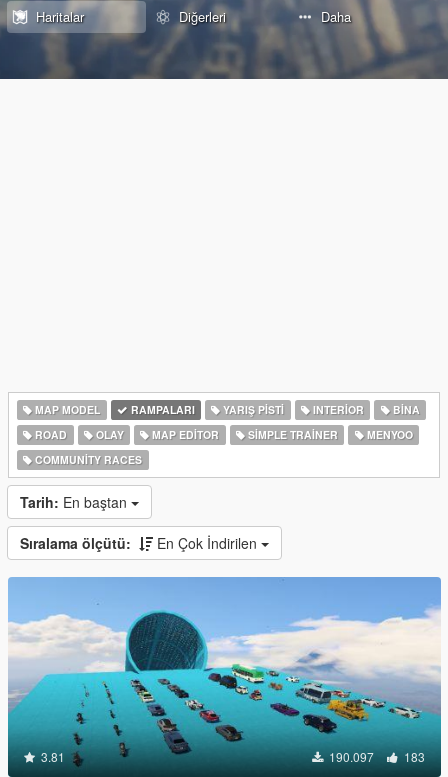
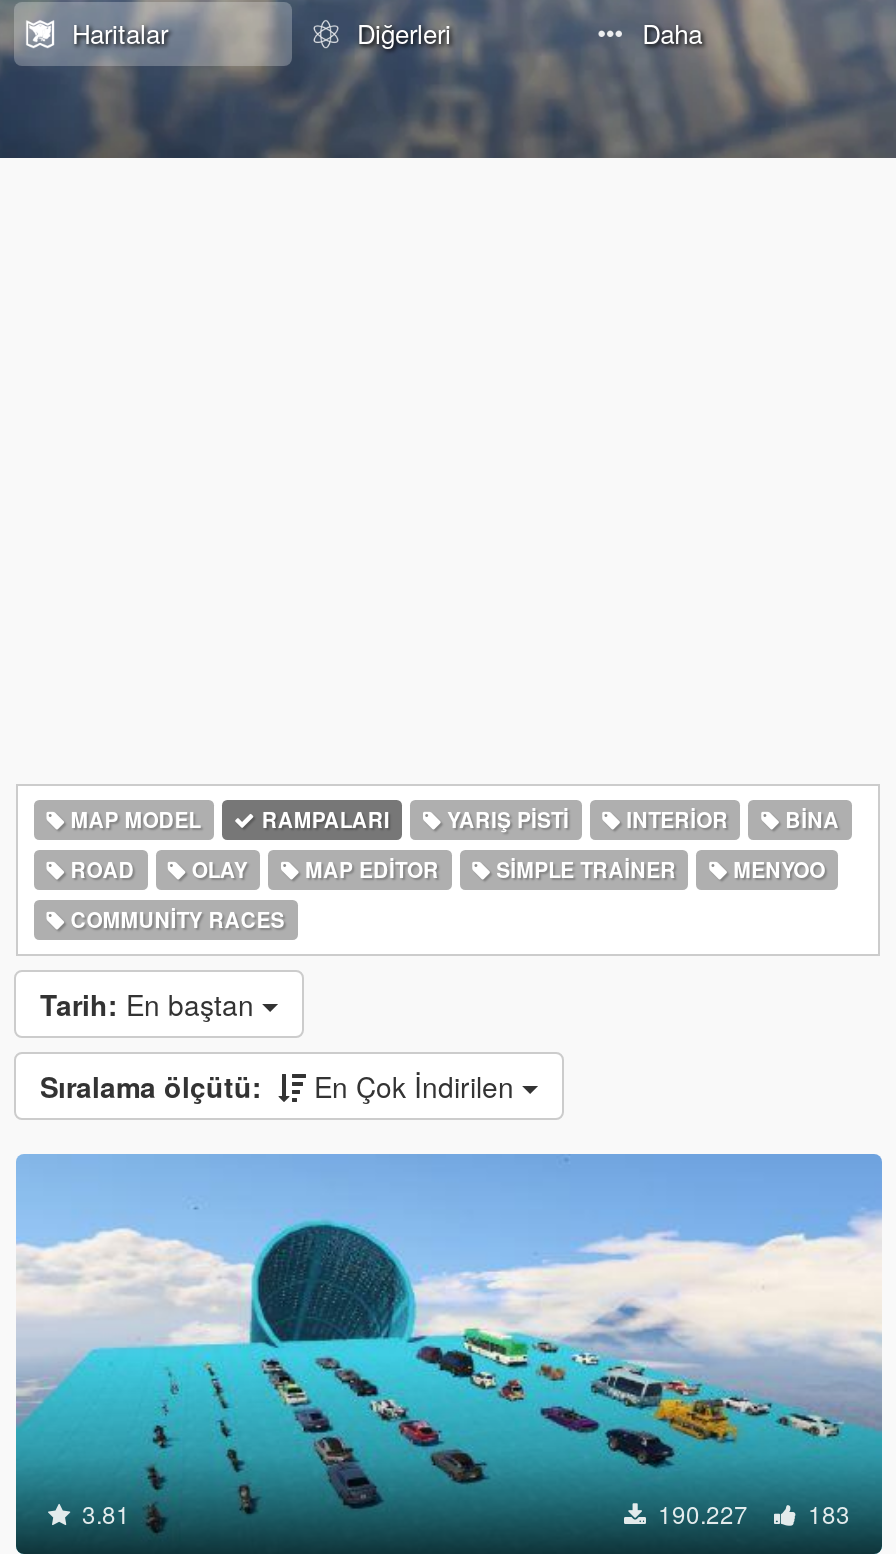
- 190.097 183
+ 190.227 183
